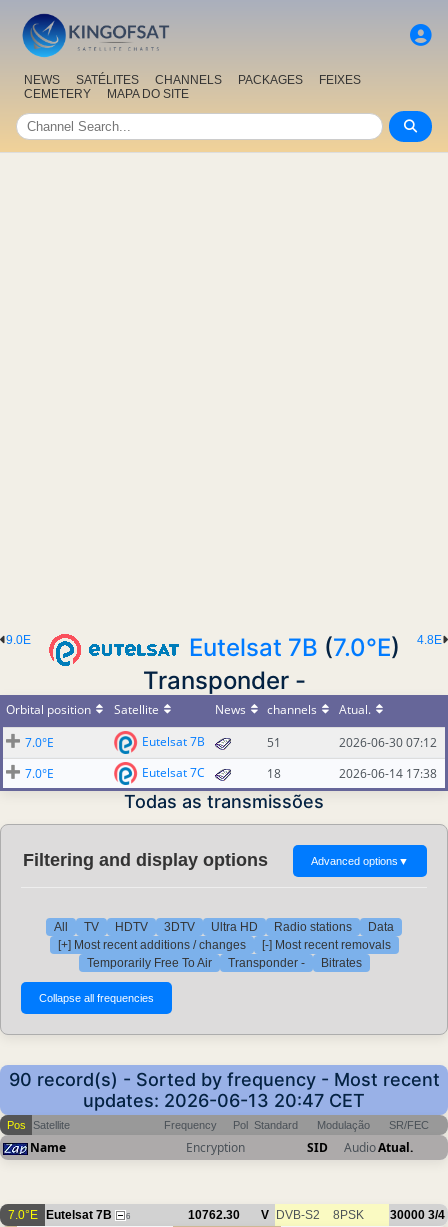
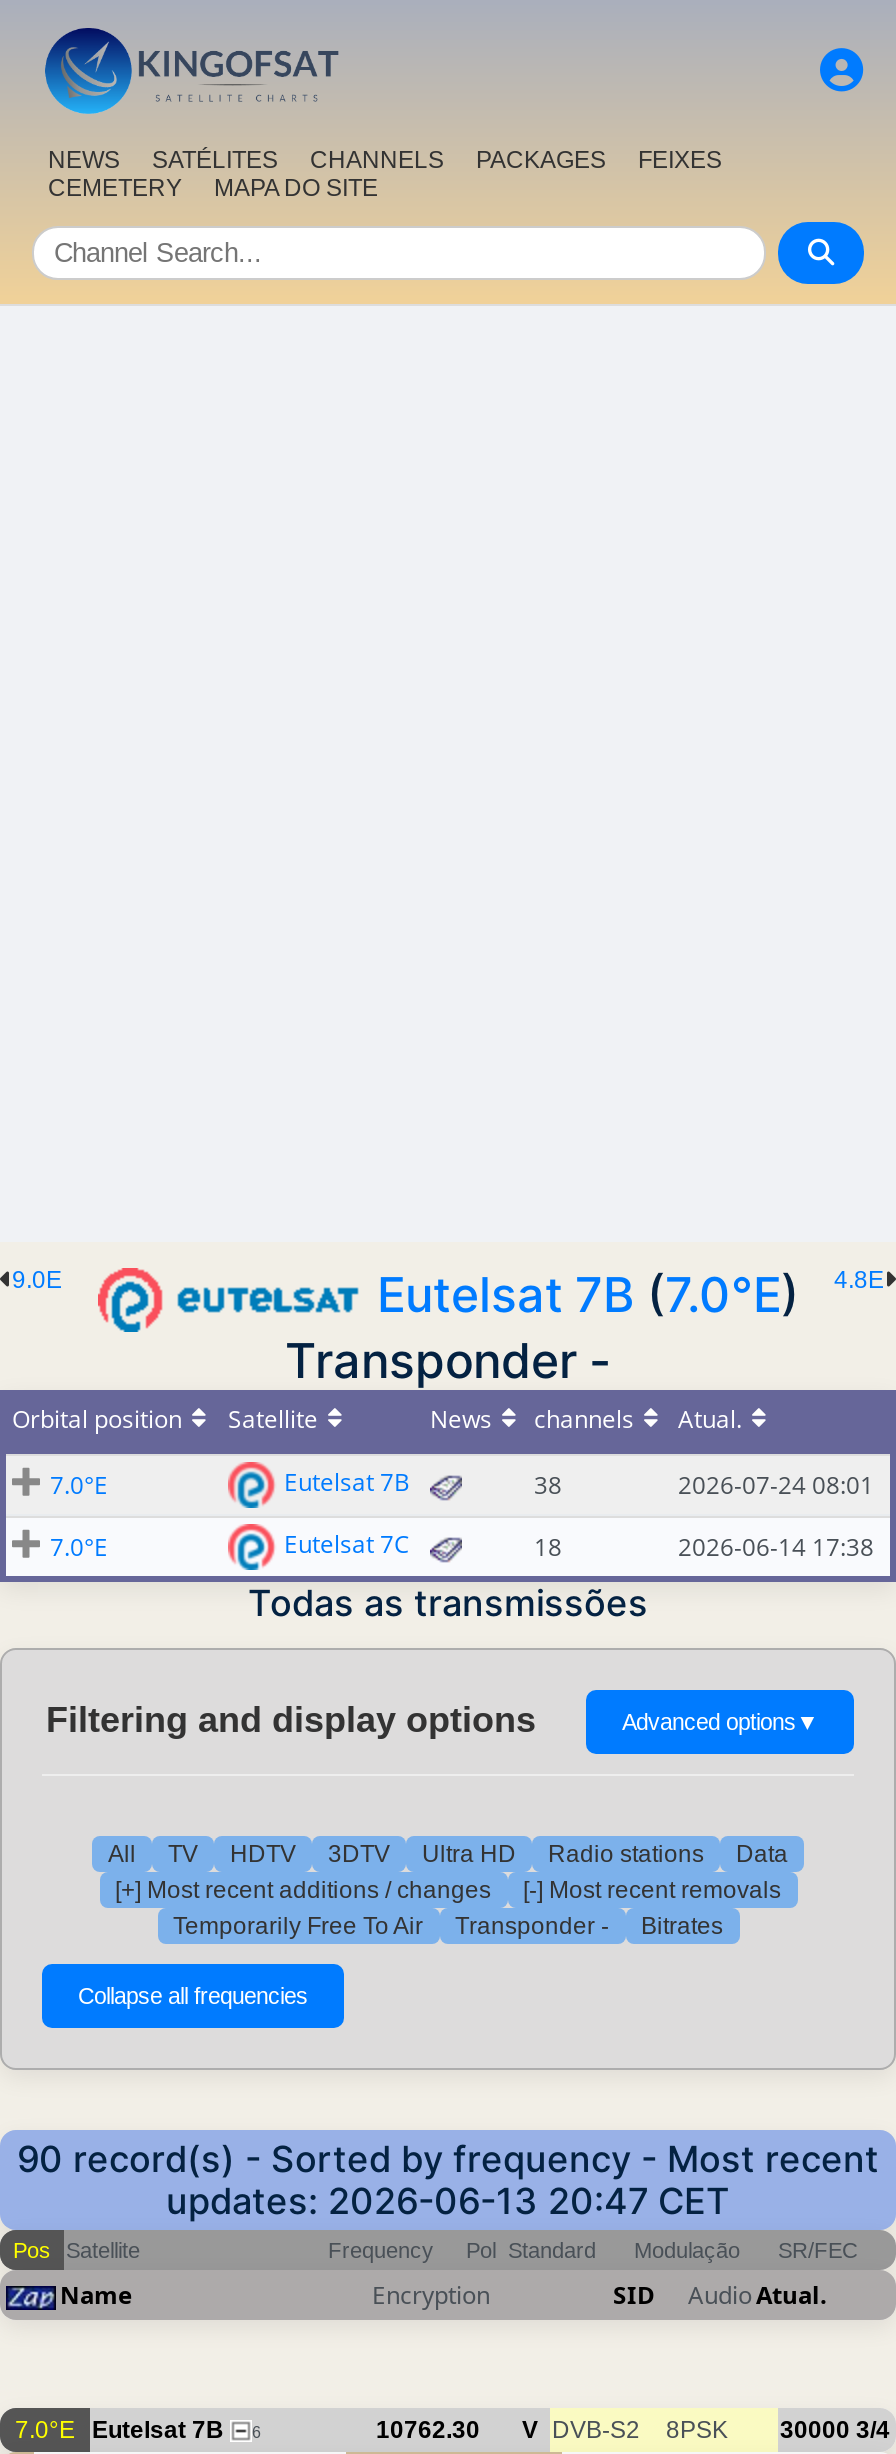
- 51
+ 38

- 2026-06-30 07:12
+ 2026-07-24 08:01
